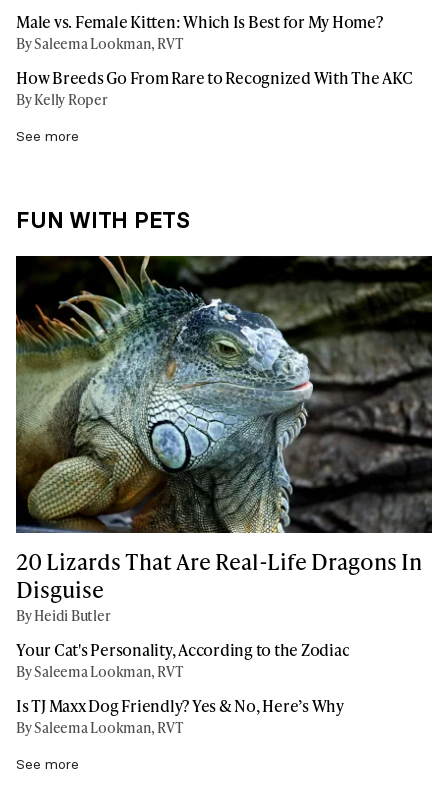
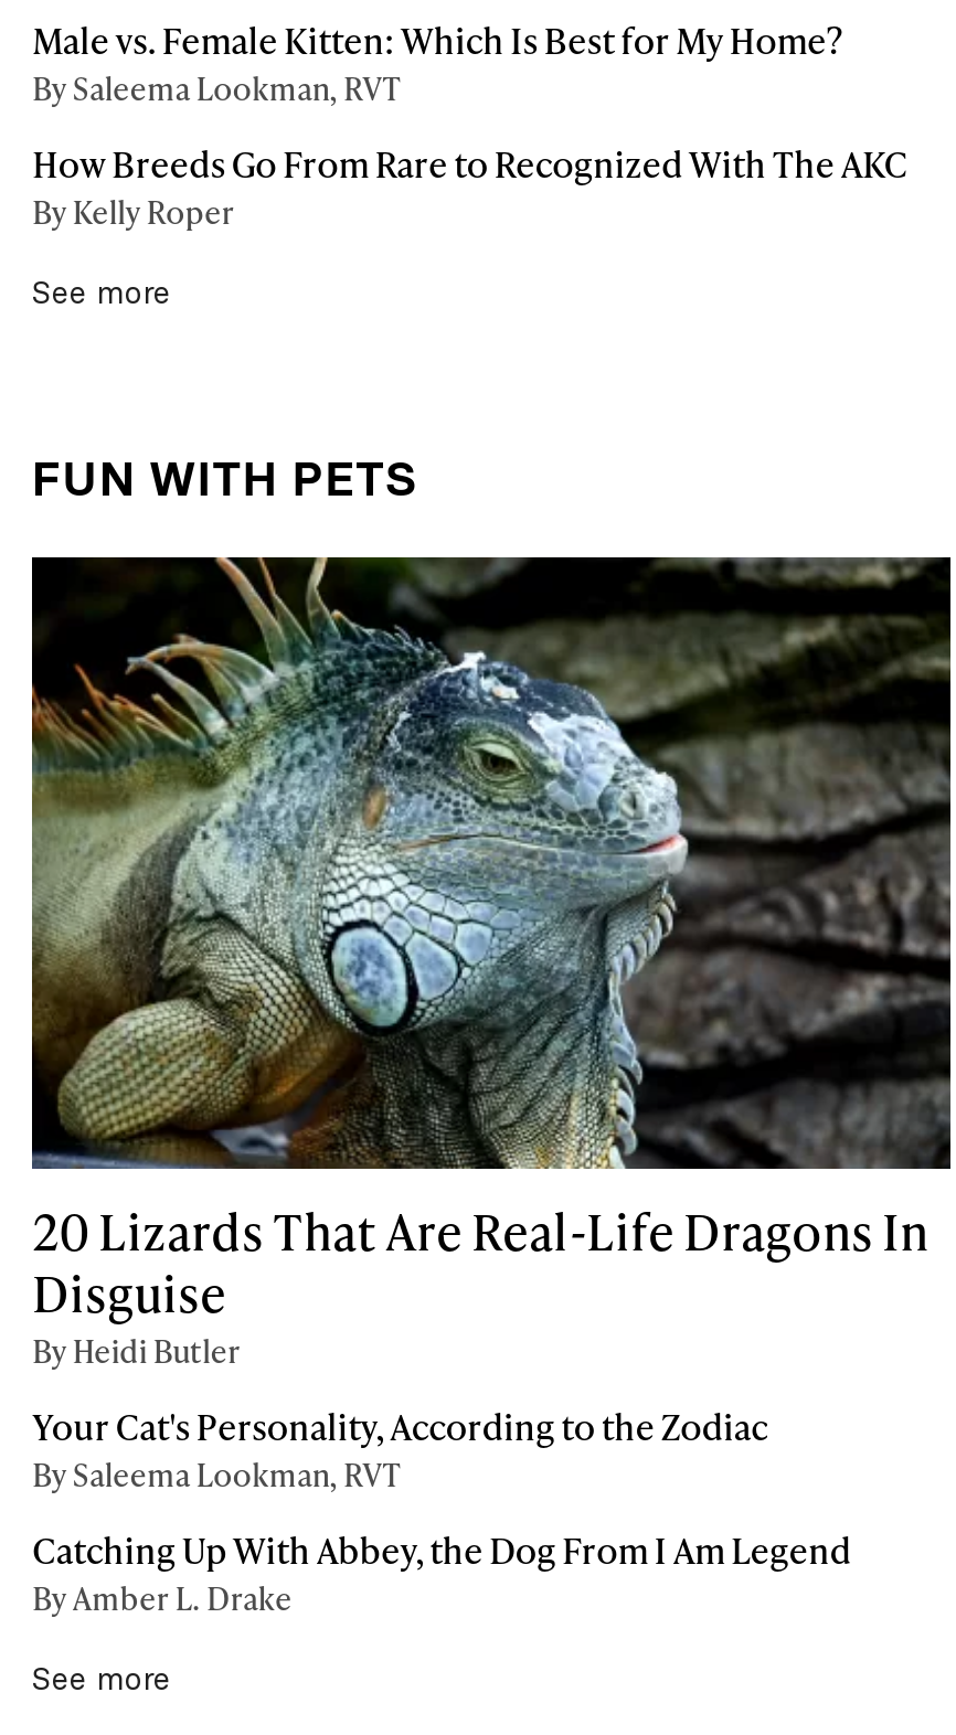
- Is TJ Maxx Dog Friendly? Yes & No, Here’s Why
- By Saleema Lookman, RVT
+ Catching Up With Abbey, the Dog From I Am Legend
+ By Amber L. Drake
